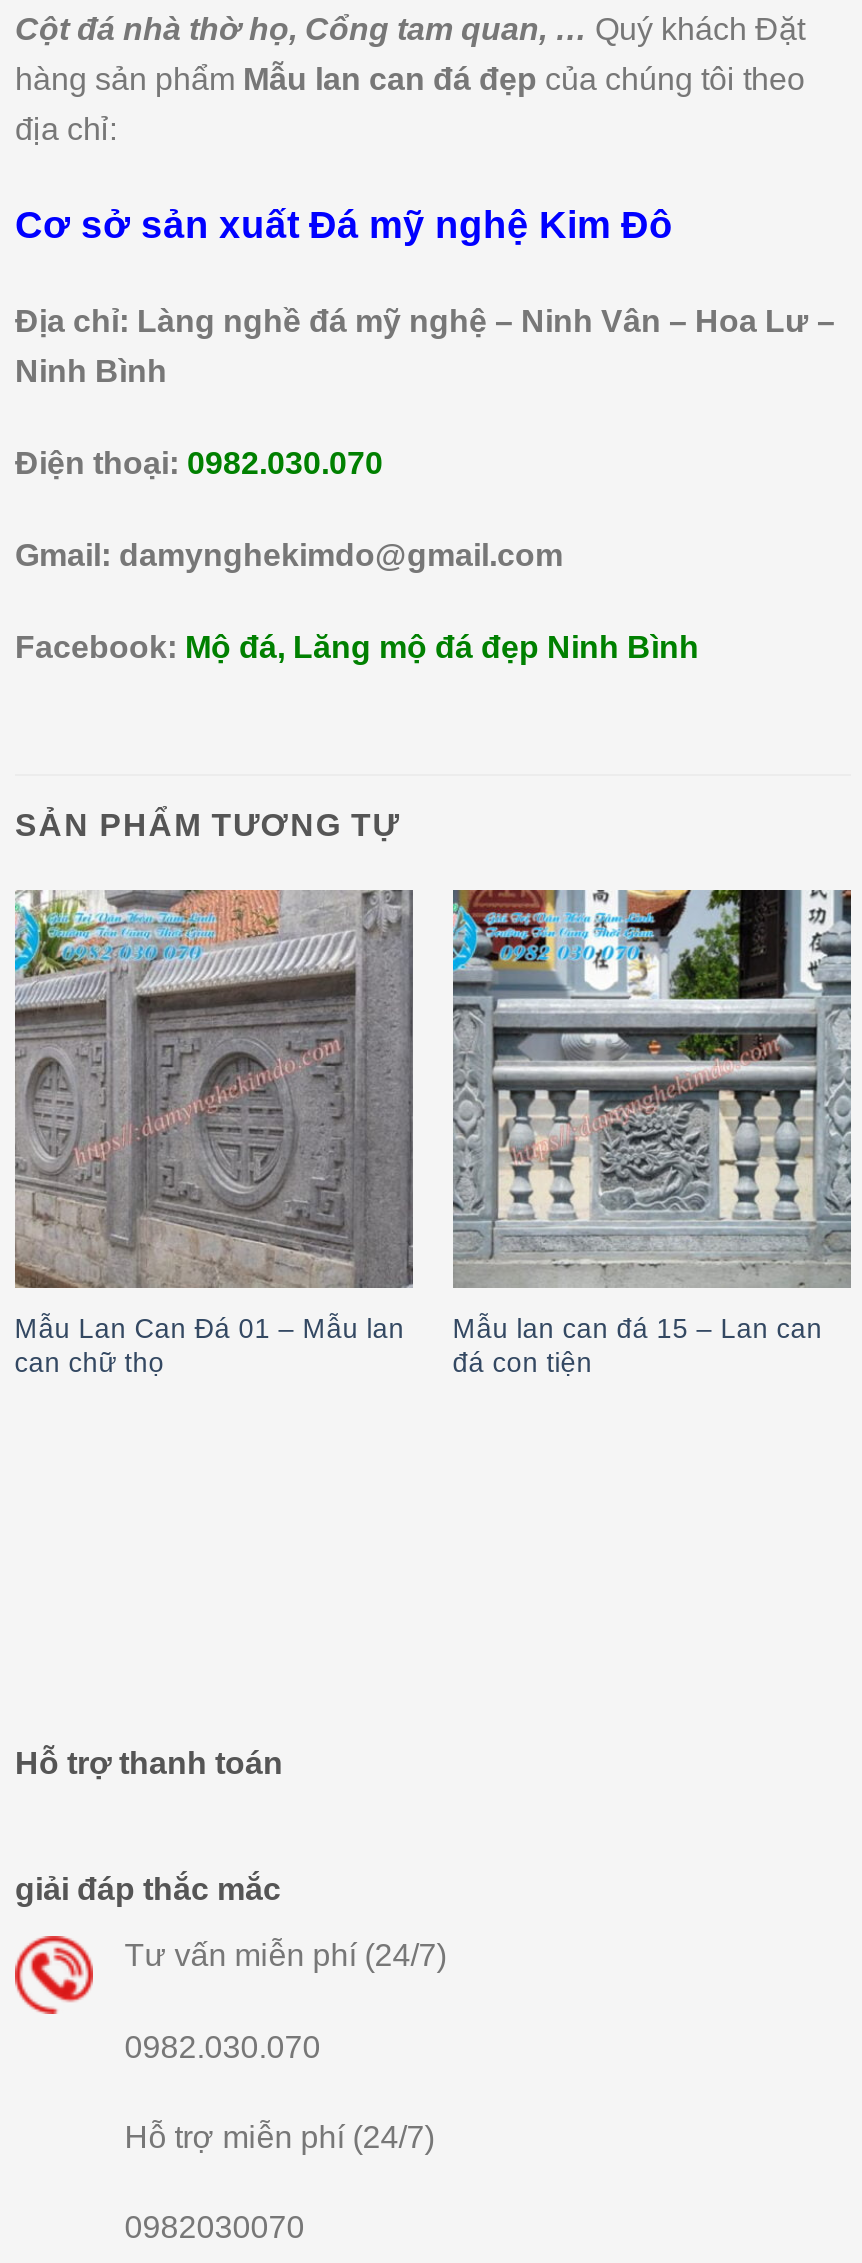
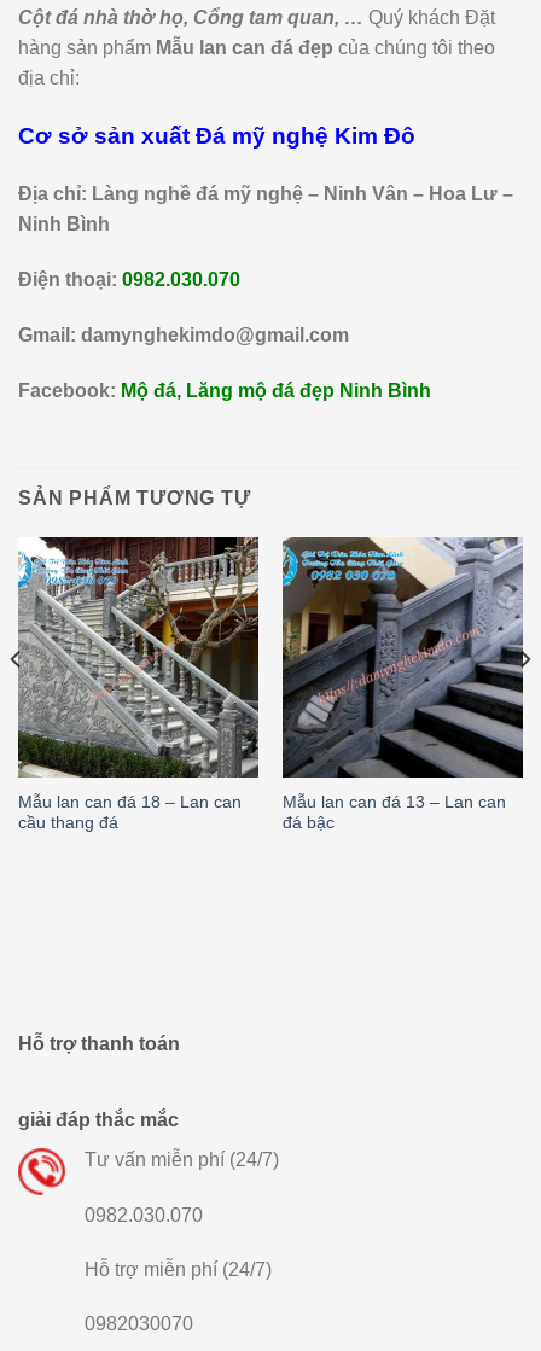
- [image]
- Mẫu Lan Can Đá 01 – Mẫu lan
- can chữ thọ
+ [image]
+ Mẫu lan can đá 18 – Lan can
+ cầu thang đá

- [image]
- Mẫu lan can đá 15 – Lan can
- đá con tiện
+ [image]
+ Mẫu lan can đá 13 – Lan can
+ đá bậc
